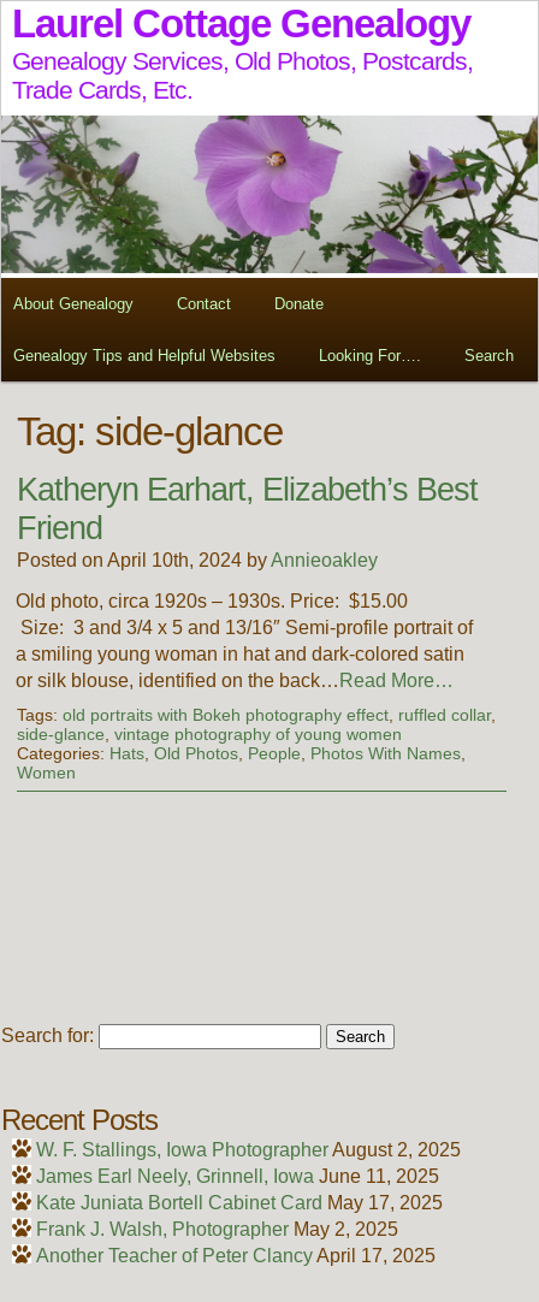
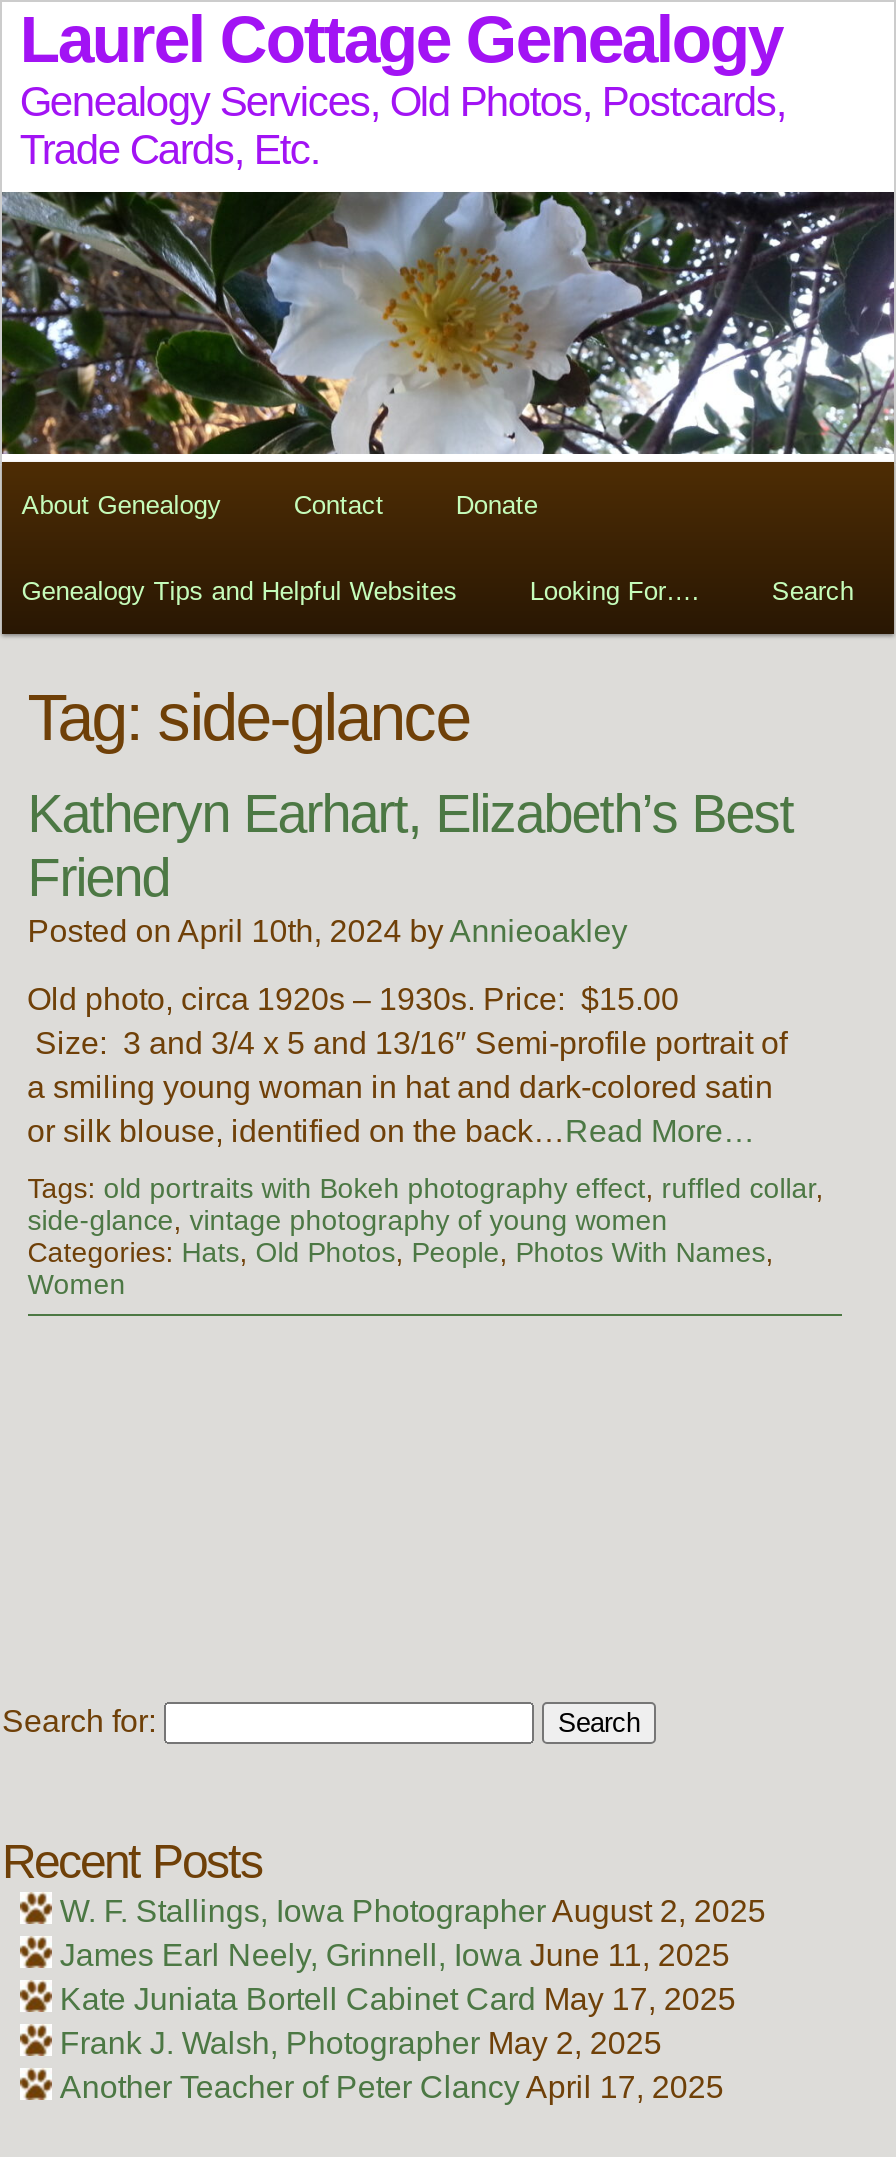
- [image]
+ [image]
